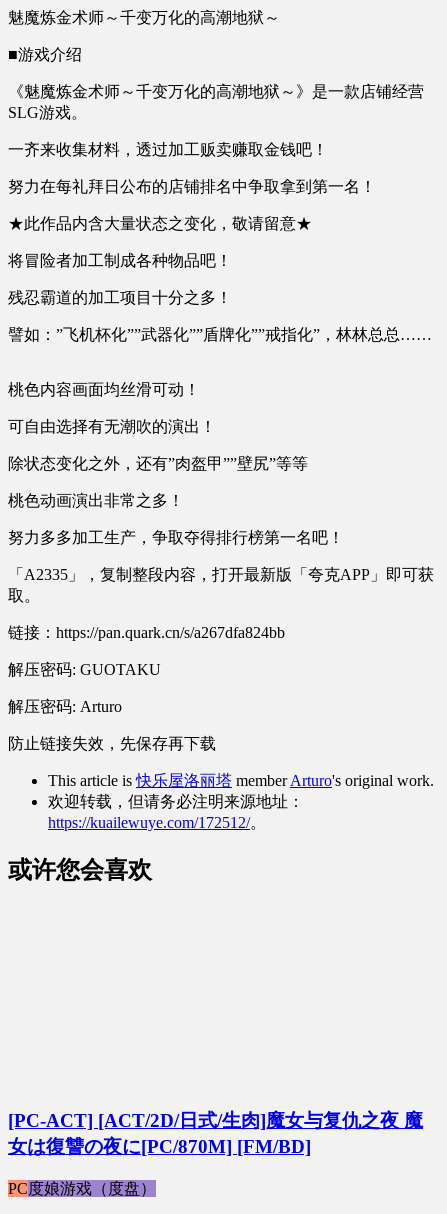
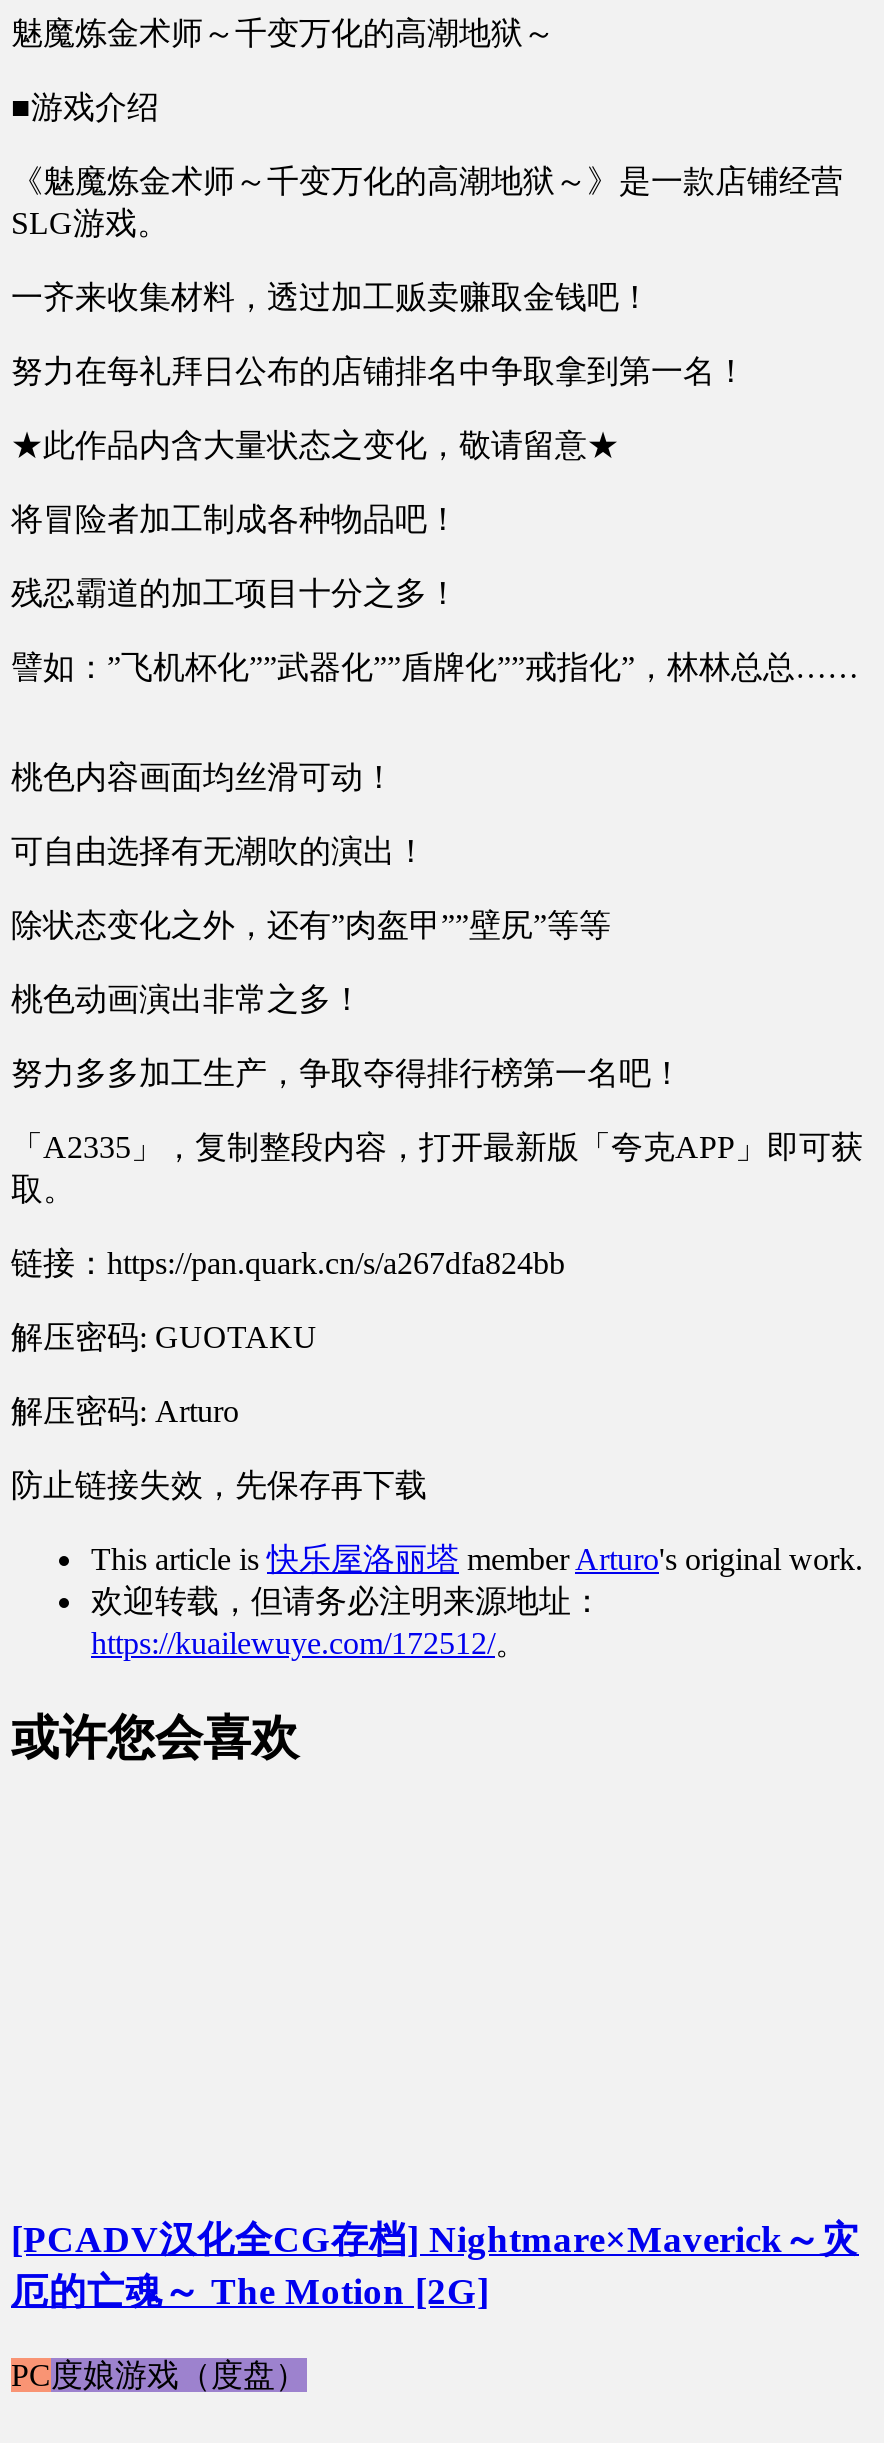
- [PC-ACT] [ACT/2D/日式/生肉]魔女与复仇之夜 魔
- 女は復讐の夜に[PC/870M] [FM/BD]
+ [PCADV汉化全CG存档] Nightmare×Maverick～灾
+ 厄的亡魂～ The Motion [2G]
